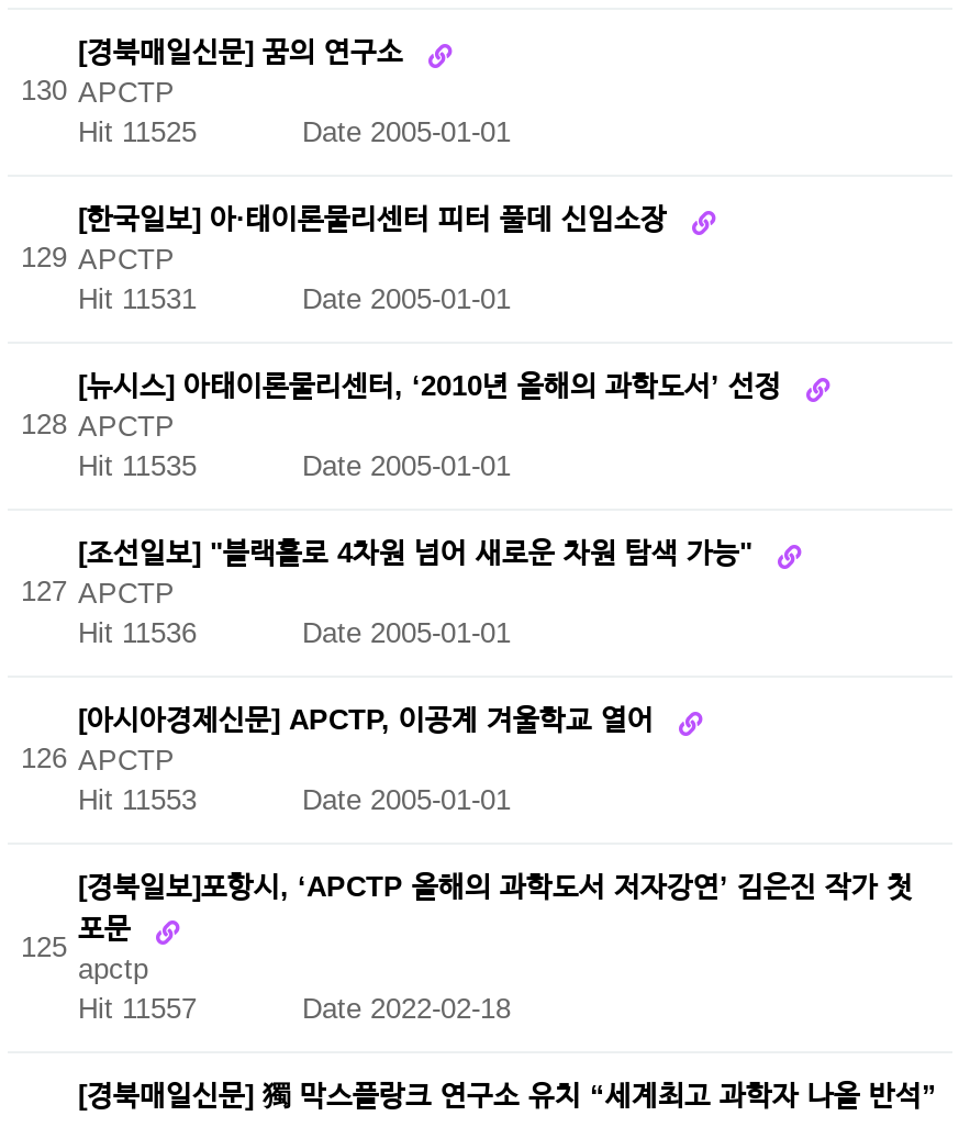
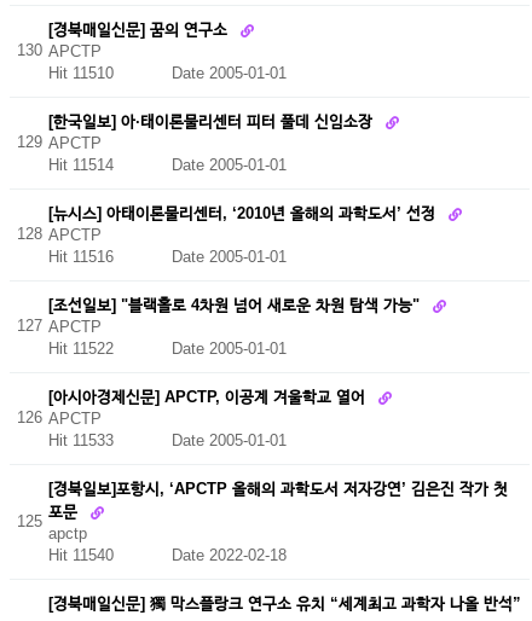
- Hit 11525 Date 2005-01-01
+ Hit 11510 Date 2005-01-01

- Hit 11531 Date 2005-01-01
+ Hit 11514 Date 2005-01-01

- Hit 11535 Date 2005-01-01
+ Hit 11516 Date 2005-01-01

- Hit 11536 Date 2005-01-01
+ Hit 11522 Date 2005-01-01

- Hit 11553 Date 2005-01-01
+ Hit 11533 Date 2005-01-01

- Hit 11557 Date 2022-02-18
+ Hit 11540 Date 2022-02-18
